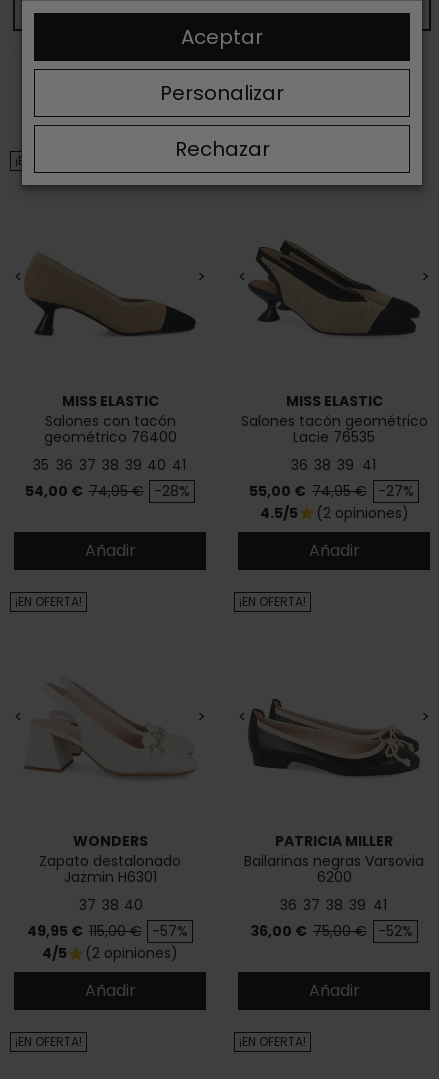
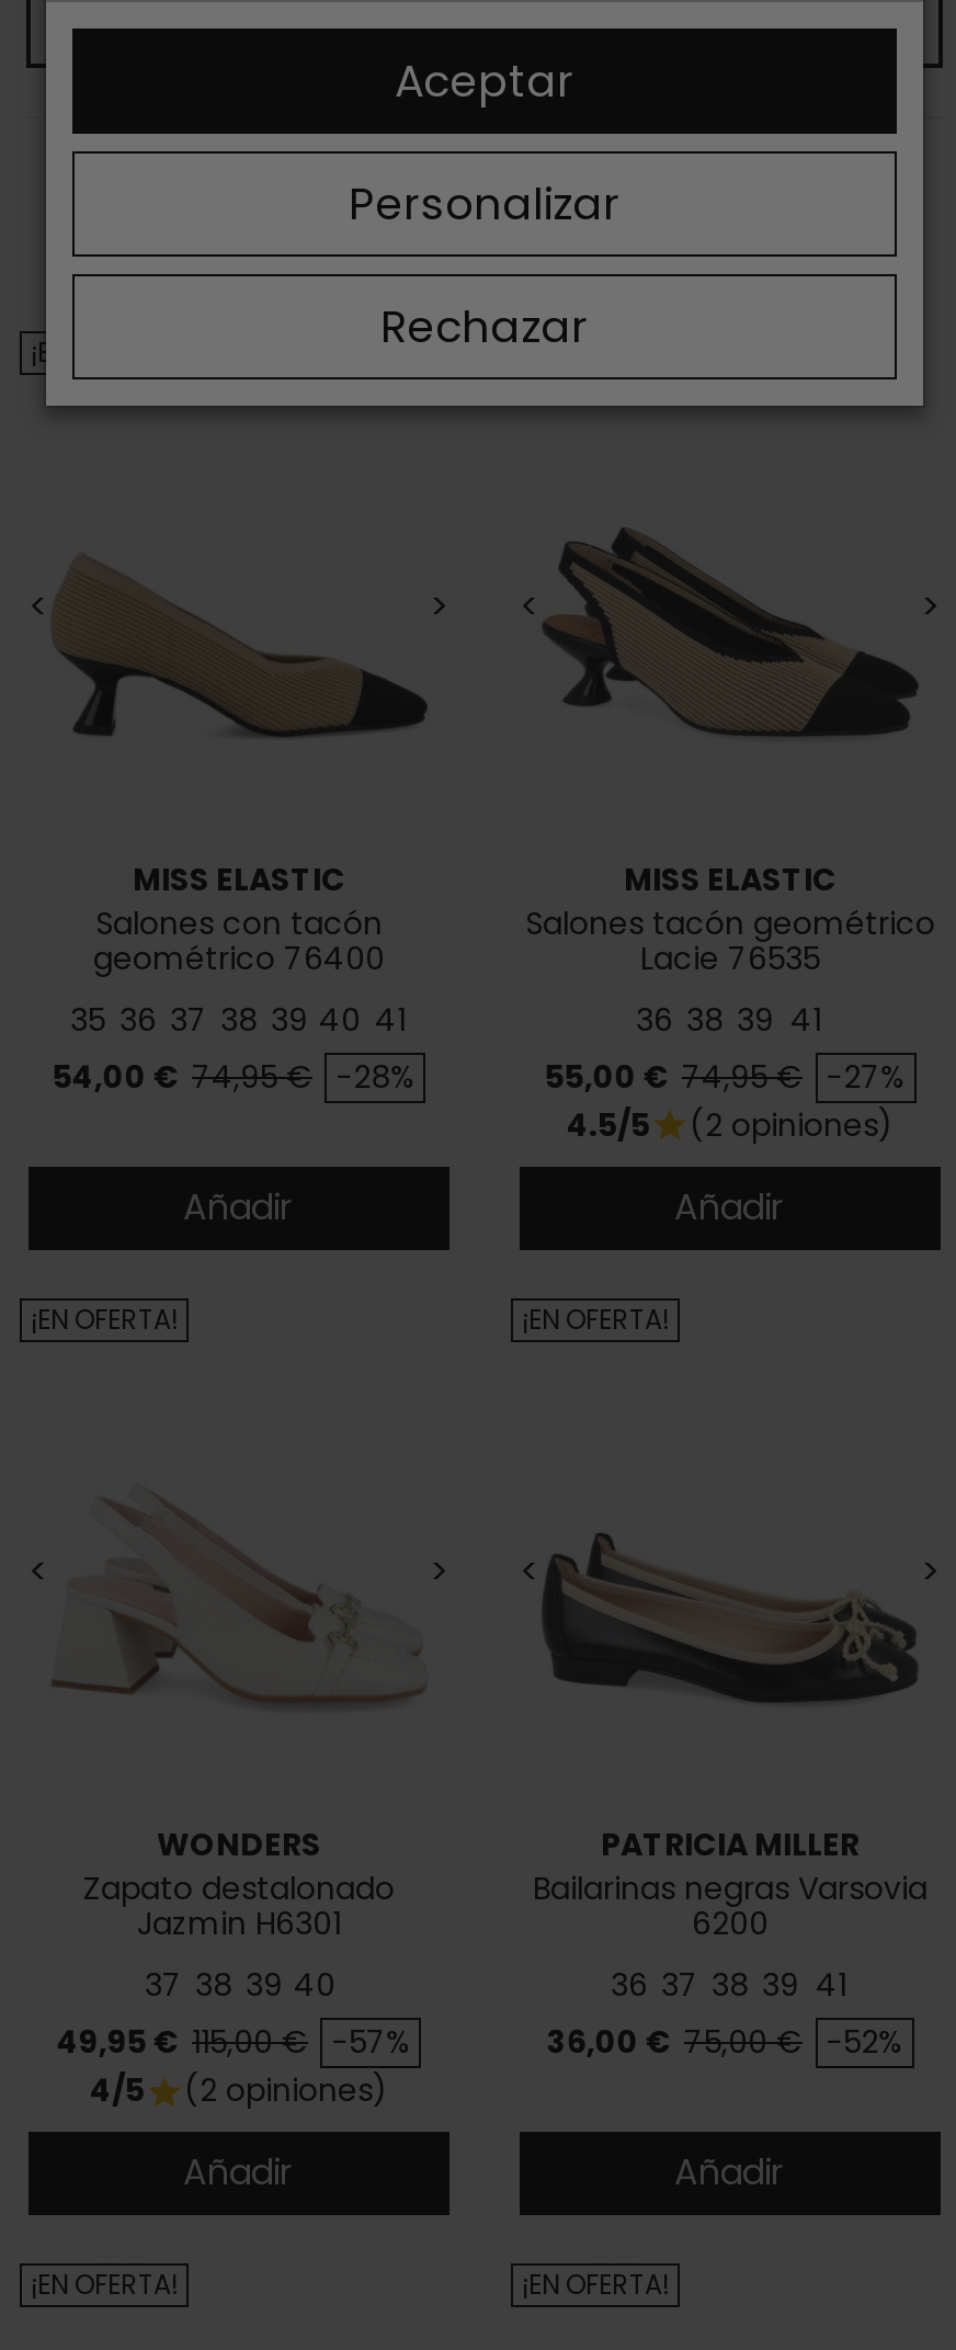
- 37 38 40
+ 37 38 39 40
